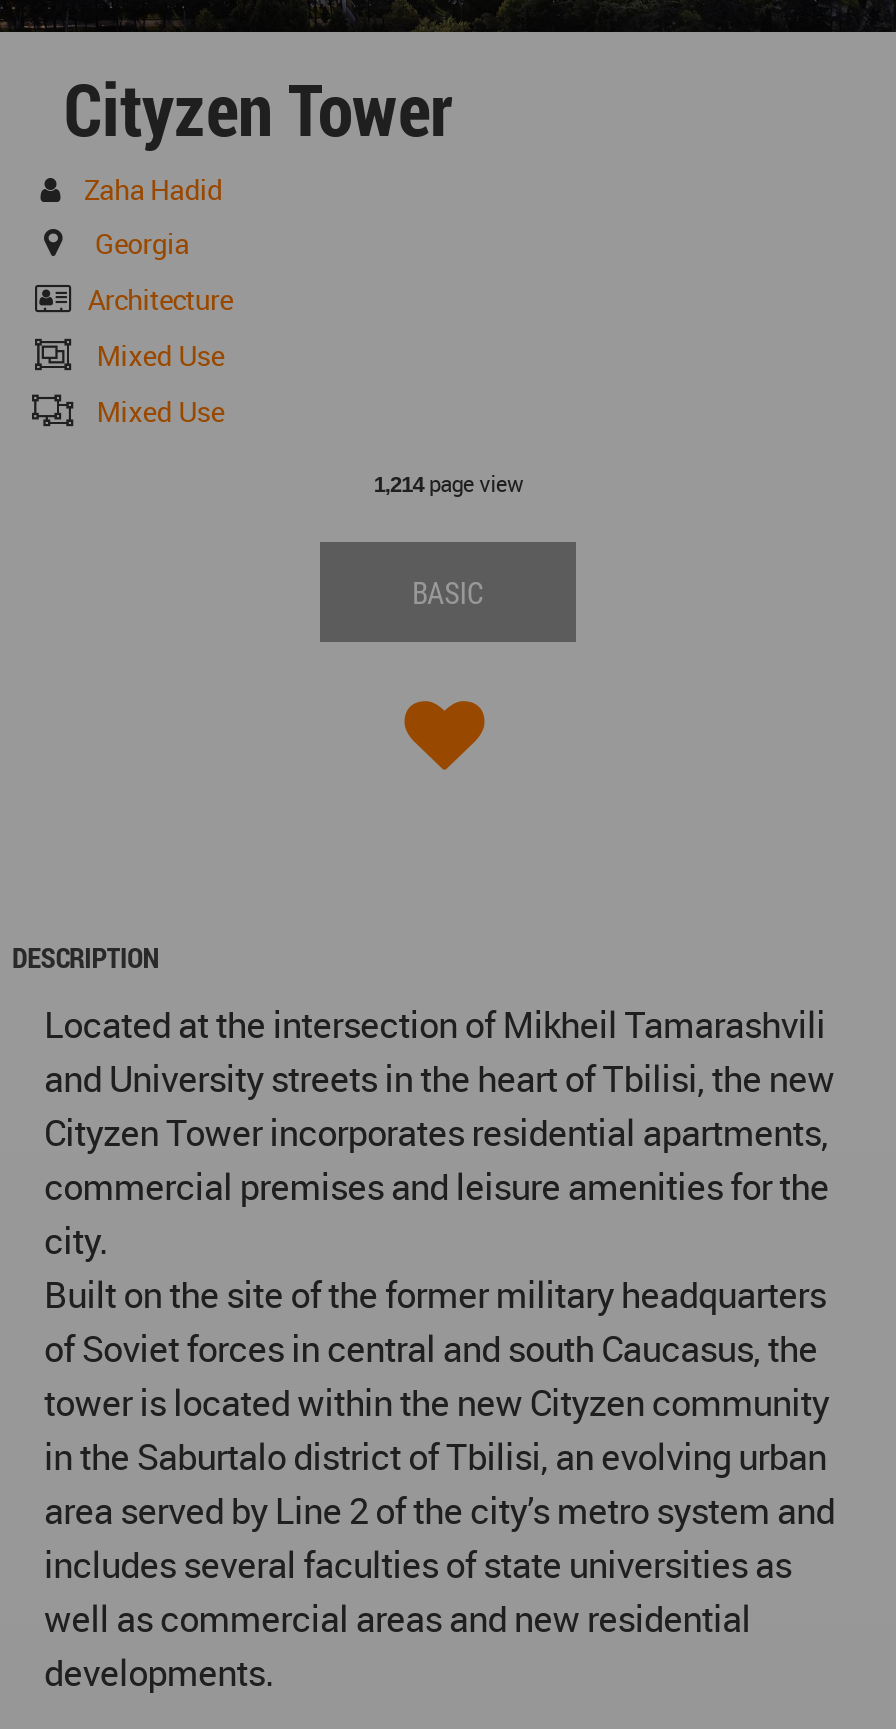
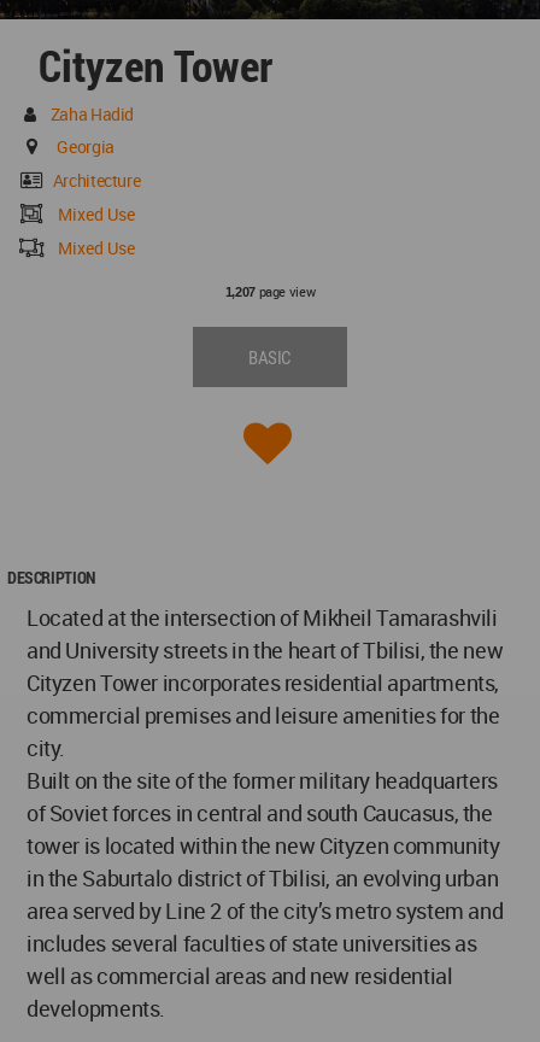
- 1,214page view
+ 1,207page view
